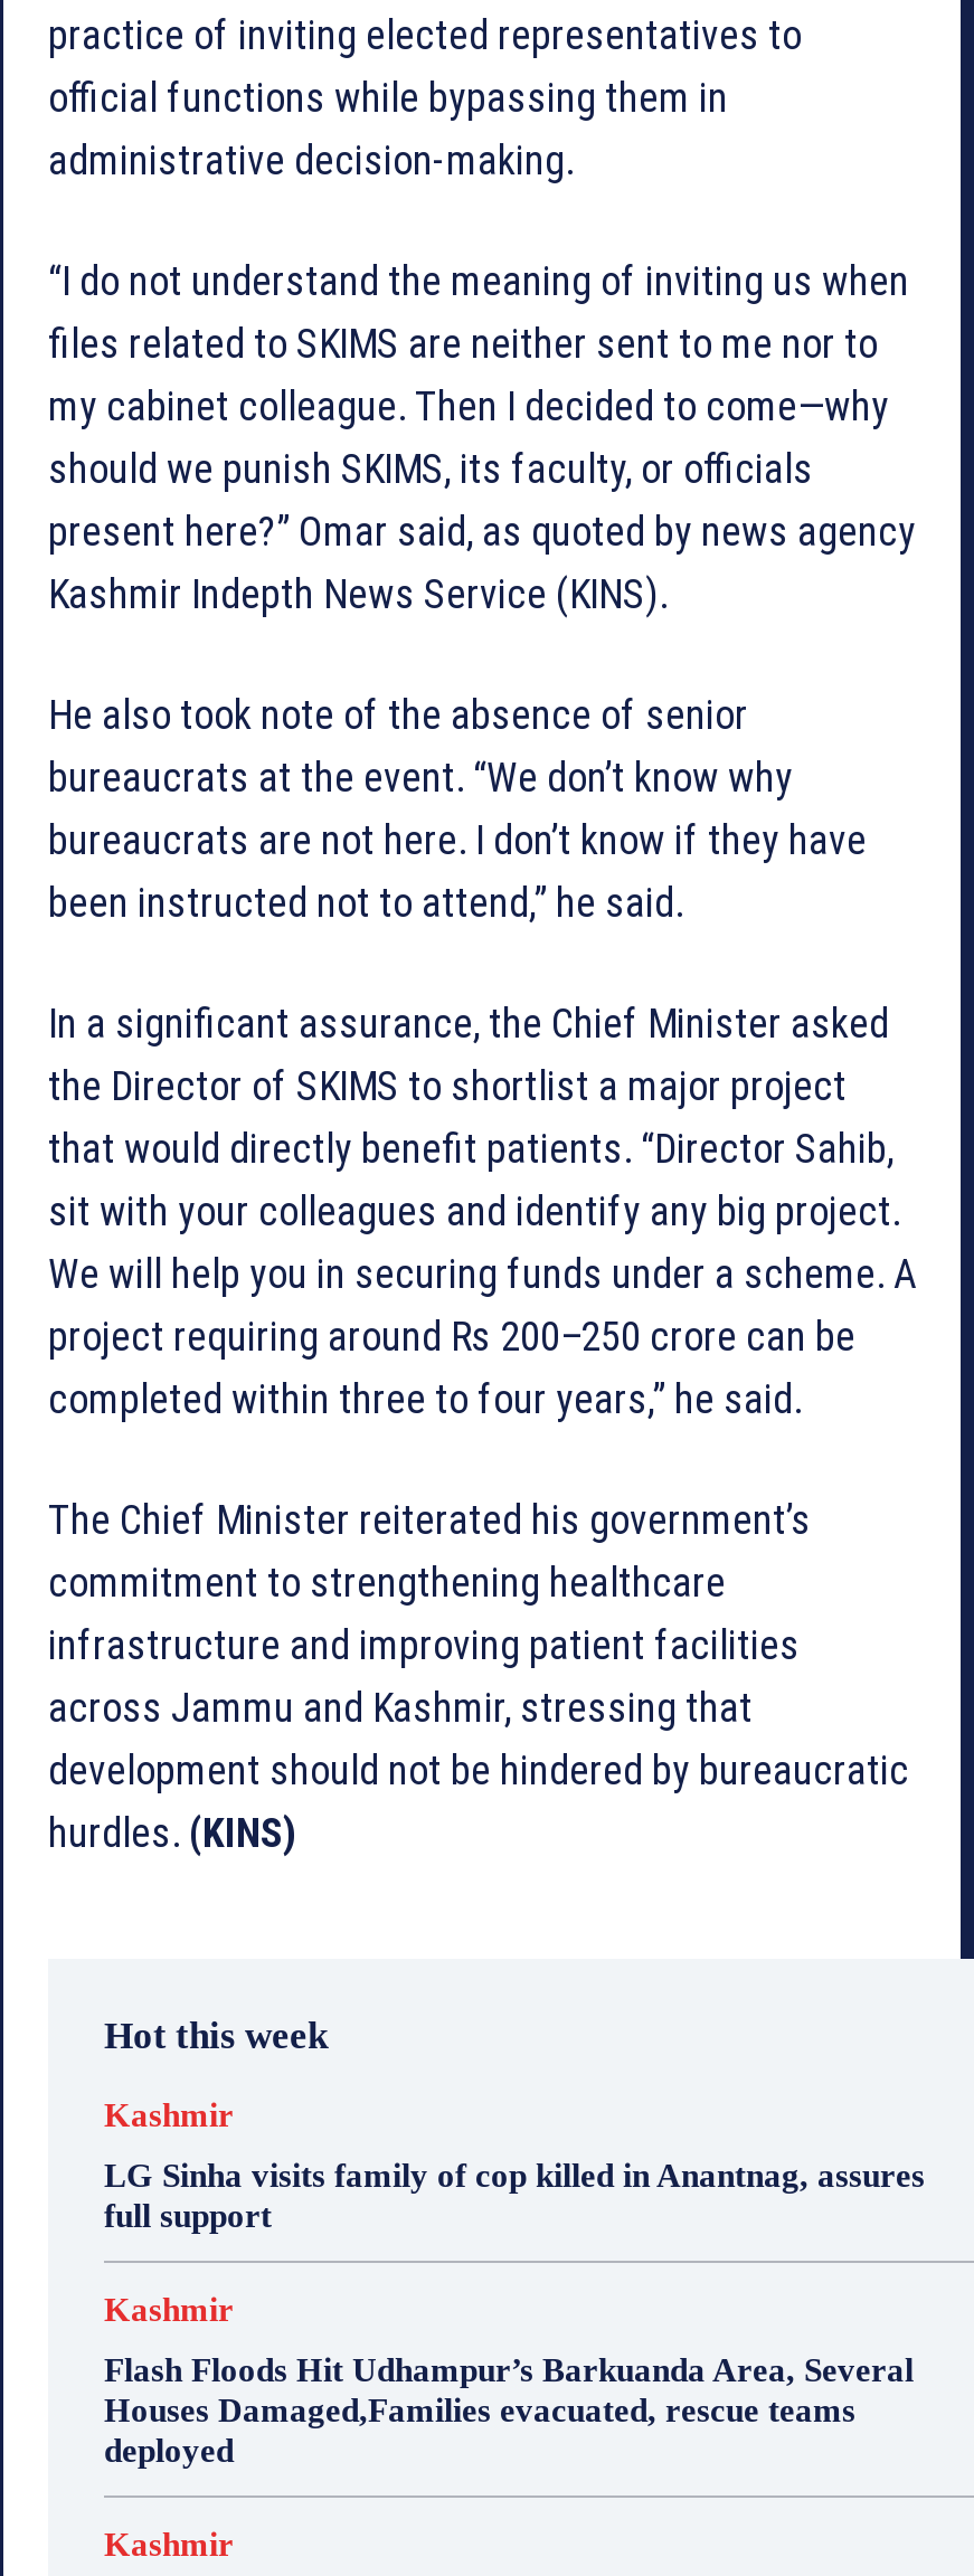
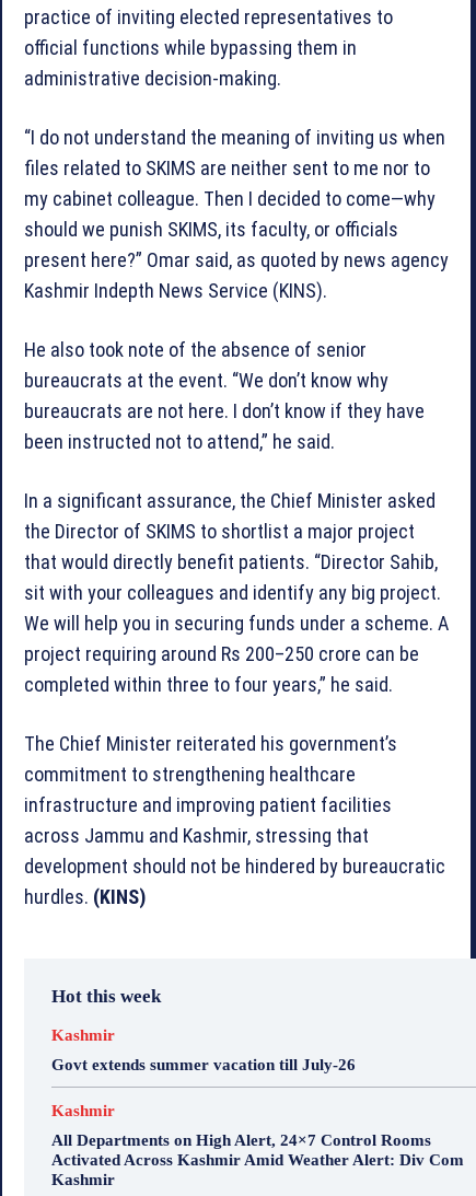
- LG Sinha visits family of cop killed in Anantnag, assures
- full support
+ Govt extends summer vacation till July-26

- Flash Floods Hit Udhampur’s Barkuanda Area, Several
- Houses Damaged,Families evacuated, rescue teams
- deployed
+ All Departments on High Alert, 24×7 Control Rooms
+ Activated Across Kashmir Amid Weather Alert: Div Com
